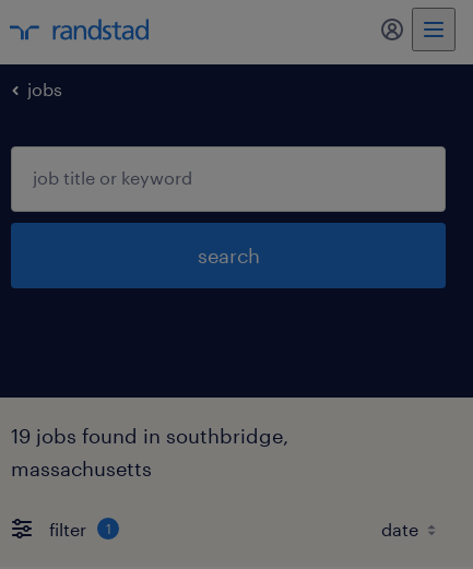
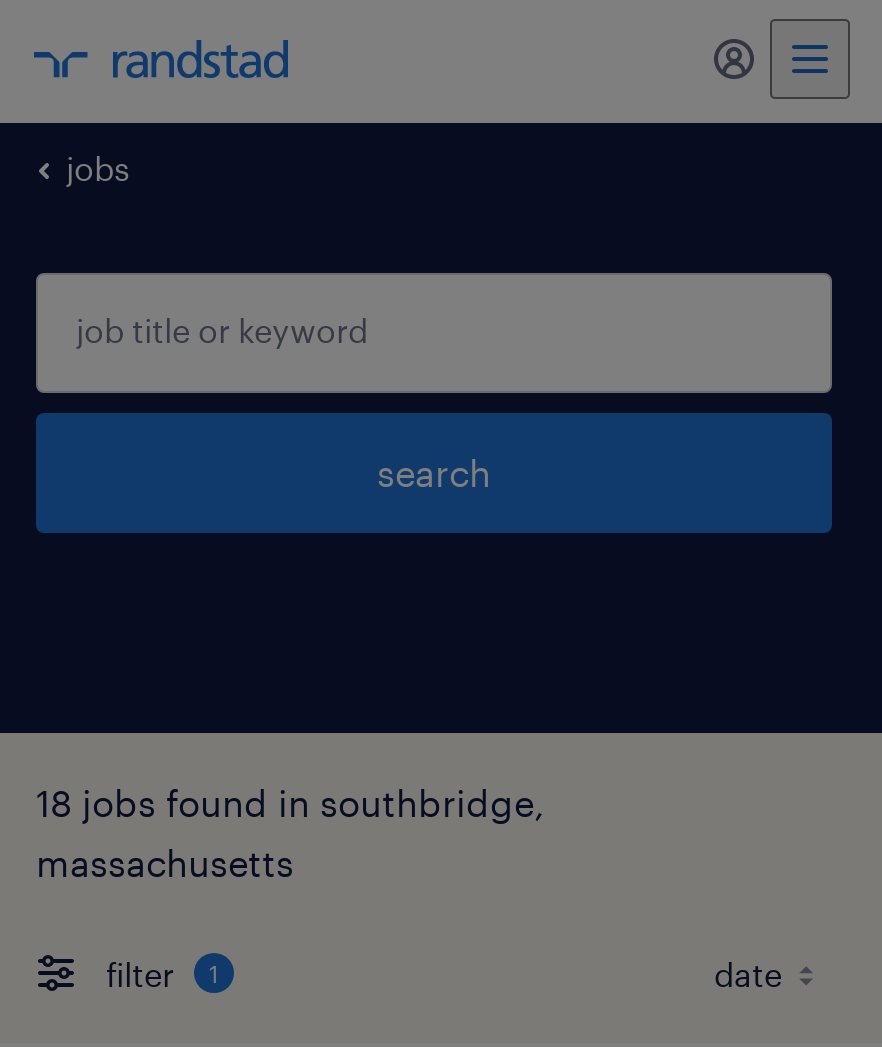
- 19 jobs found in southbridge,
+ 18 jobs found in southbridge,
